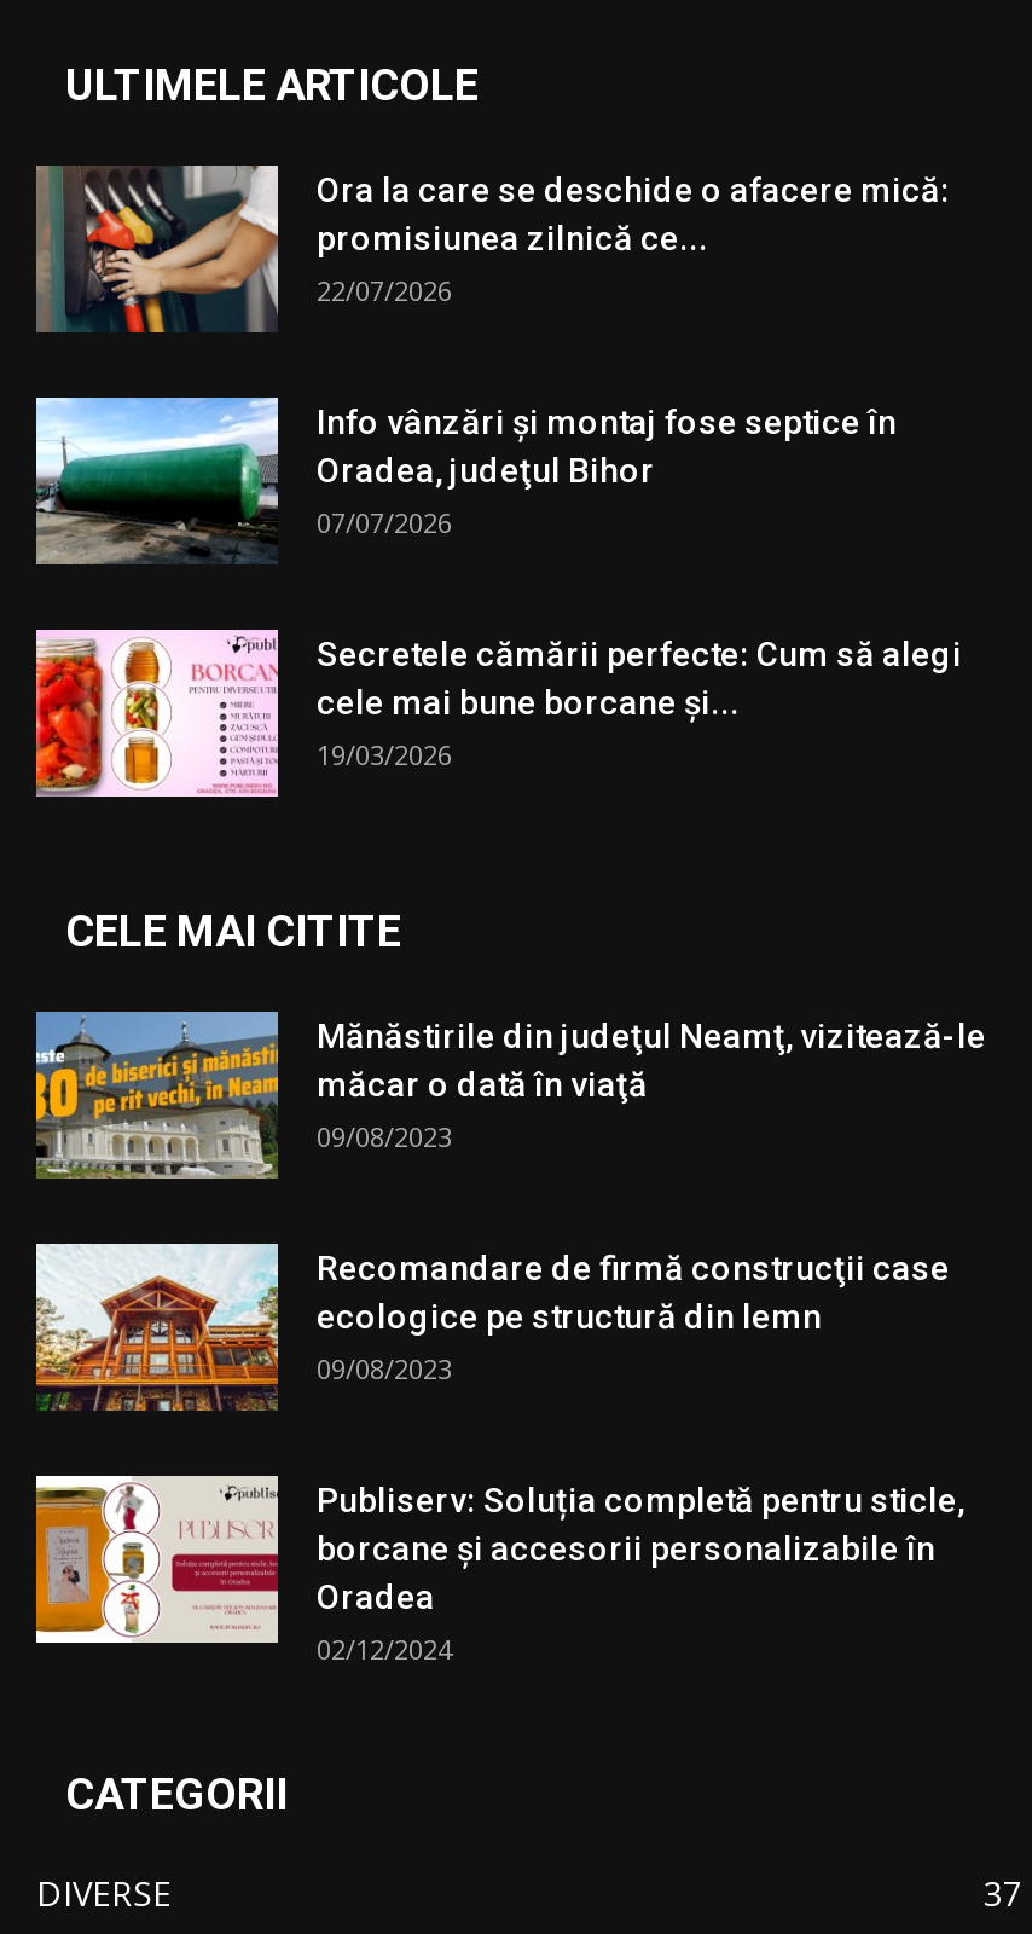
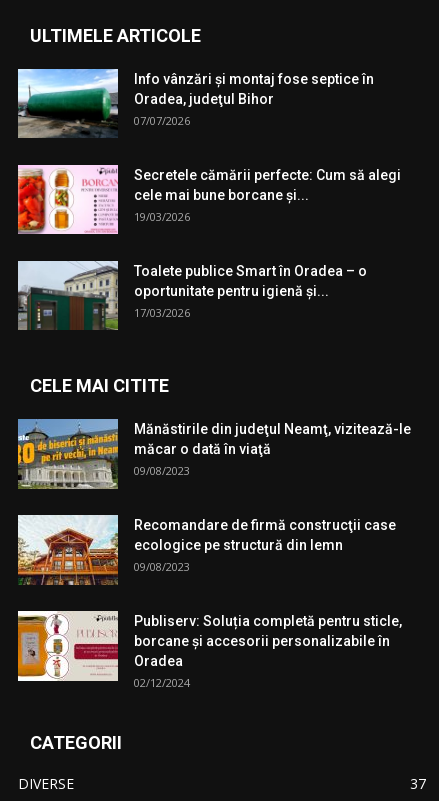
- [image]
- Ora la care se deschide o afacere mică:
- promisiunea zilnică ce...
- 22/07/2026

moved up: [image] | Info vânzări şi montaj fose septice în | Oradea, judeţul Bihor | 07/07/2026 | Secretele cămării perfecte: Cum să alegi | cele mai bune borcane și... | 19/03/2026

+ [image]
+ Toalete publice Smart în Oradea – o
+ oportunitate pentru igienă şi...
+ 17/03/2026
